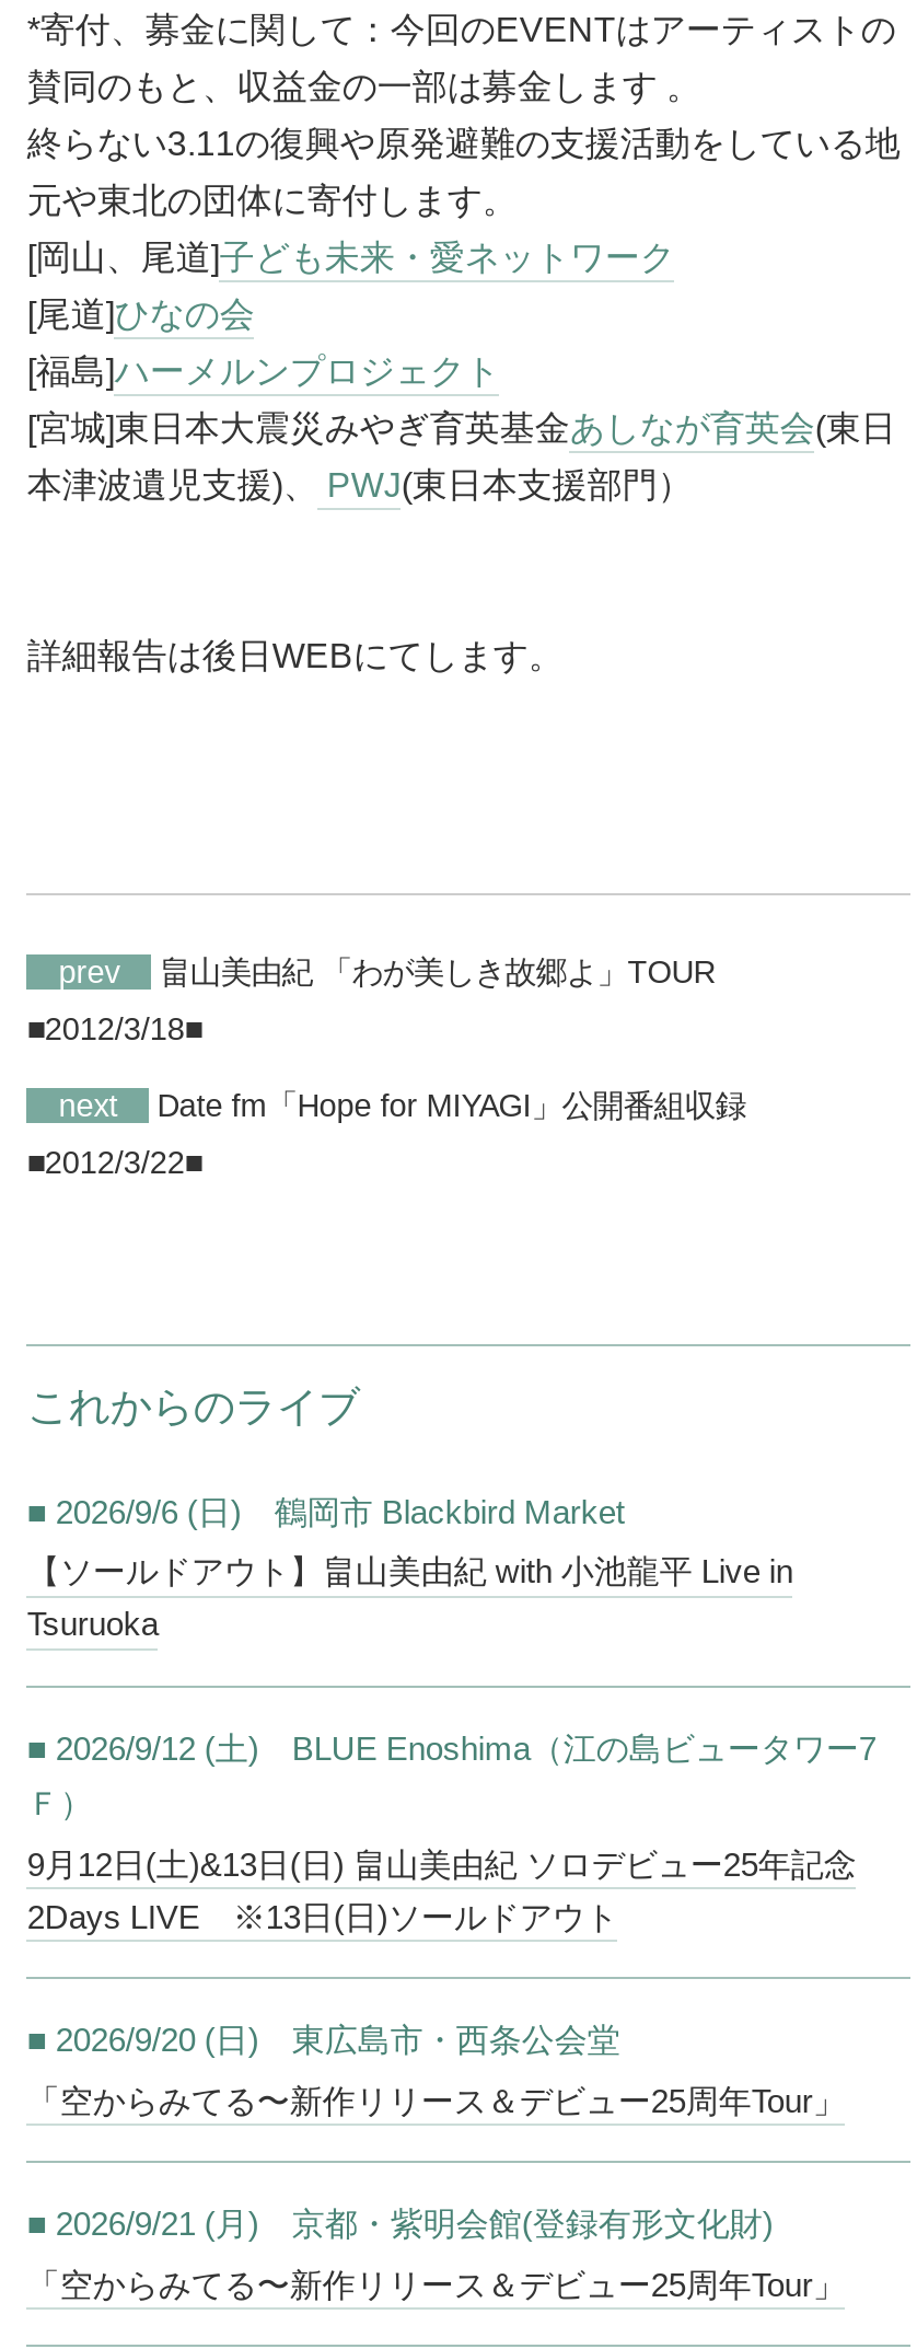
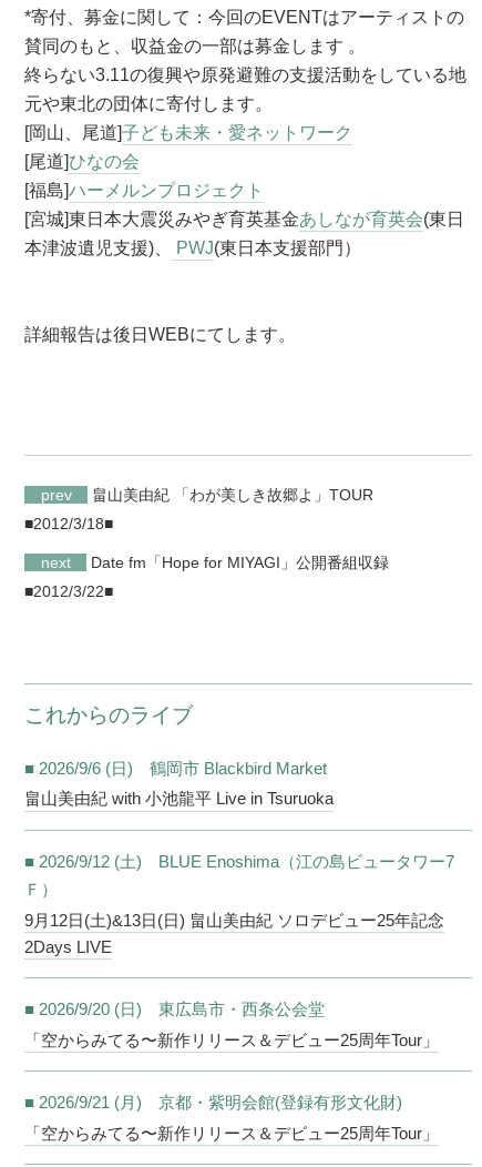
- 【ソールドアウト】畠山美由紀 with 小池龍平 Live in
- Tsuruoka
+ 畠山美由紀 with 小池龍平 Live in Tsuruoka

- 2Days LIVE ※13日(日)ソールドアウト
+ 2Days LIVE
